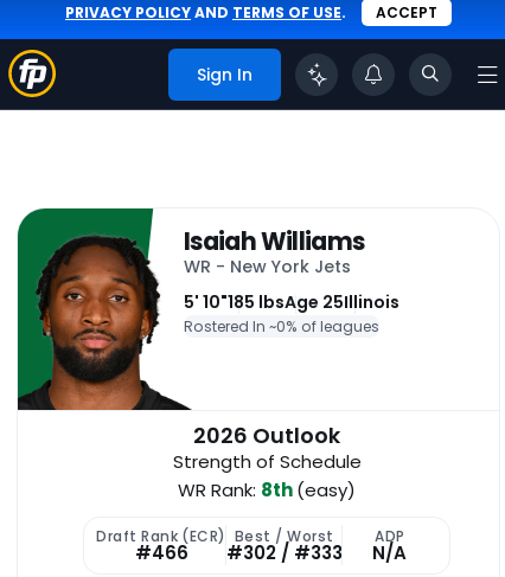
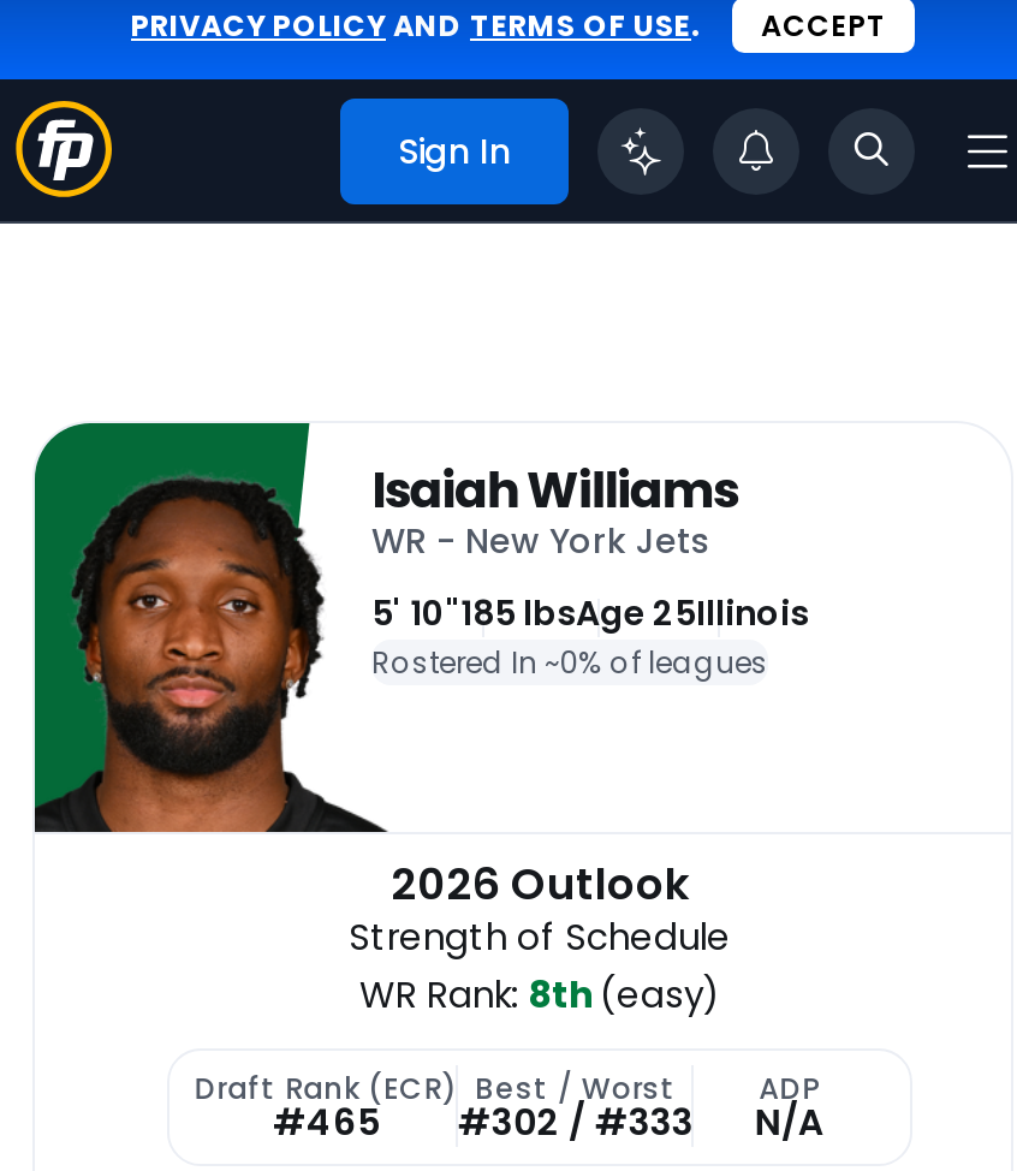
- #466 #302 / #333 N/A
+ #465 #302 / #333 N/A
